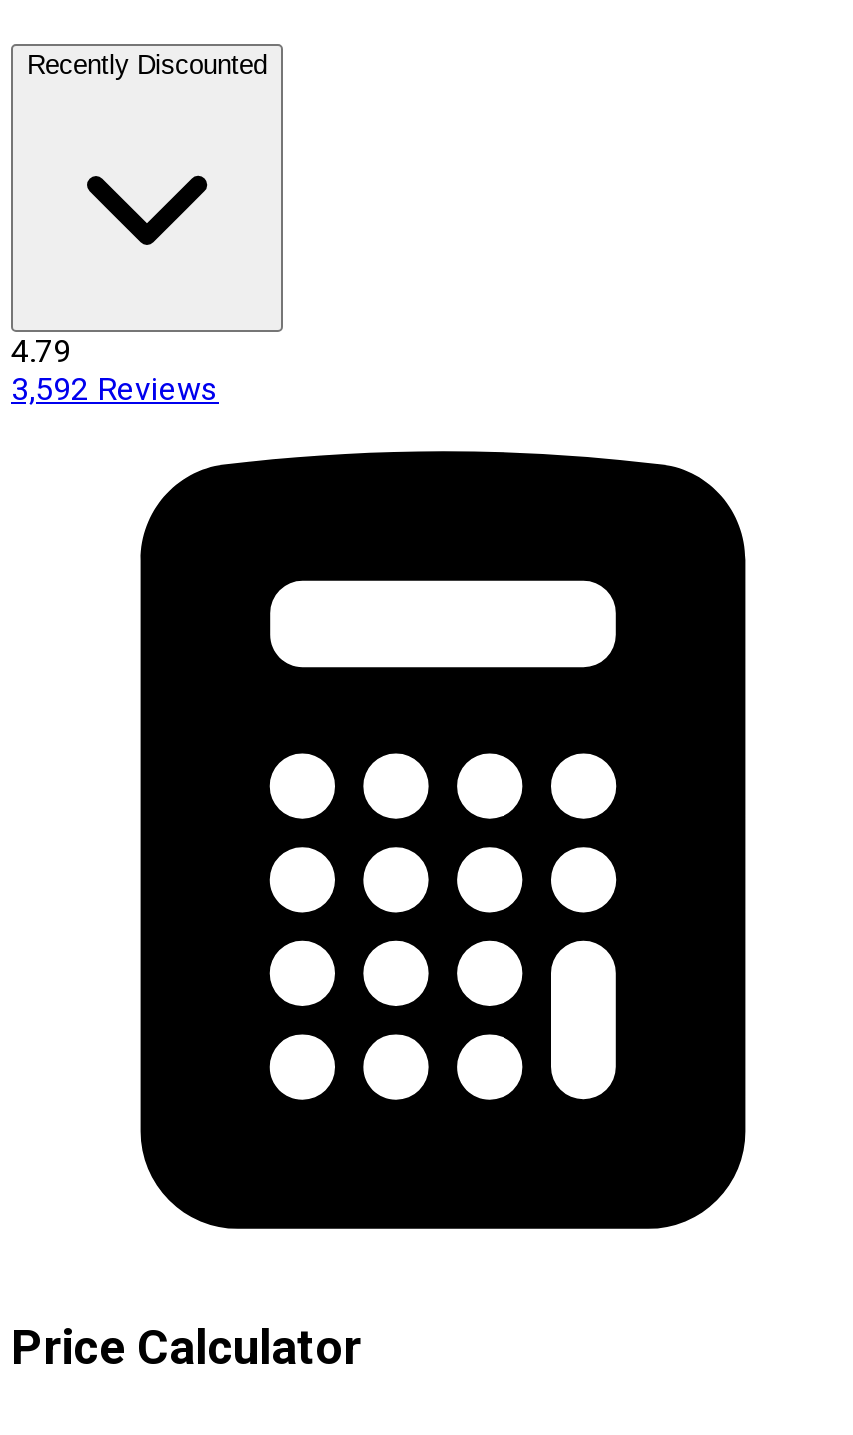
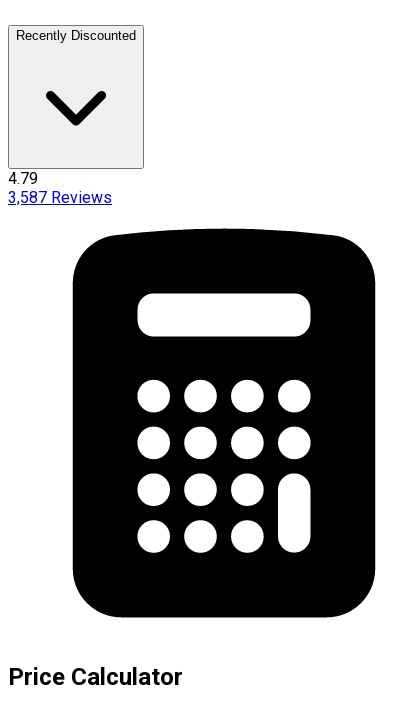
- 3,592 Reviews
+ 3,587 Reviews
